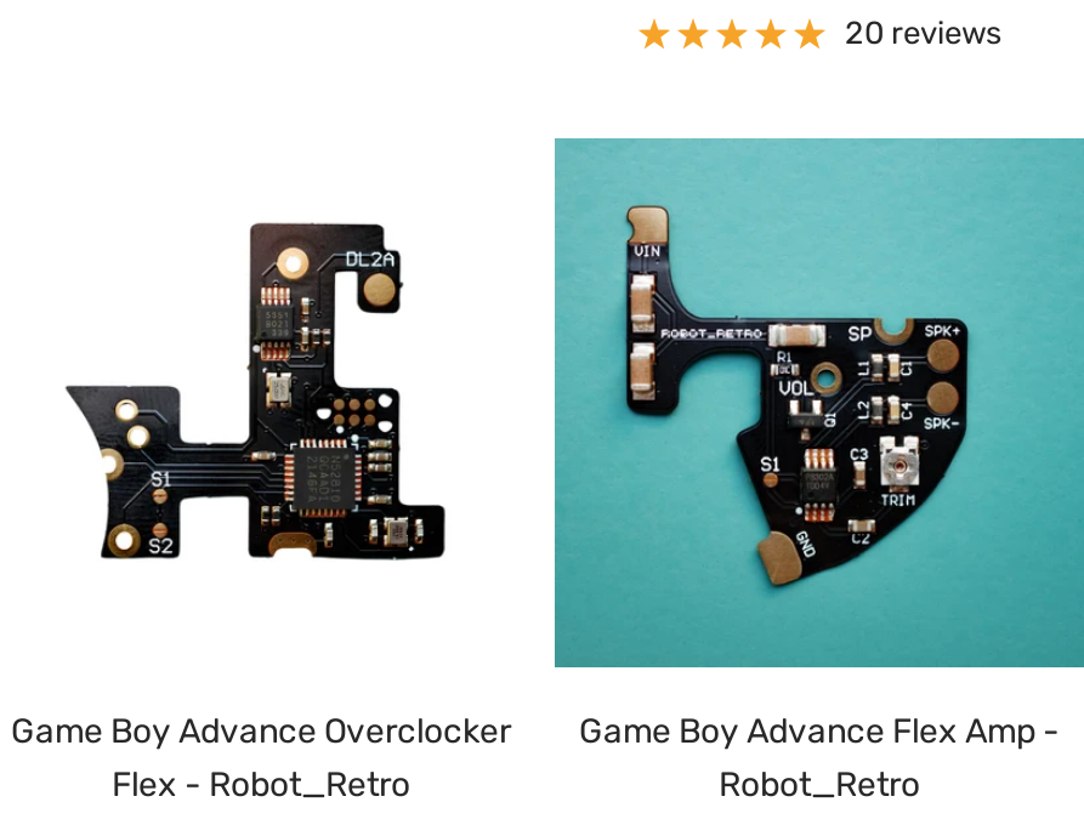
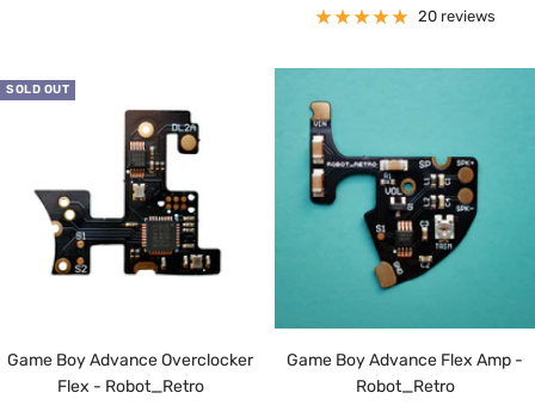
+ SOLD OUT
